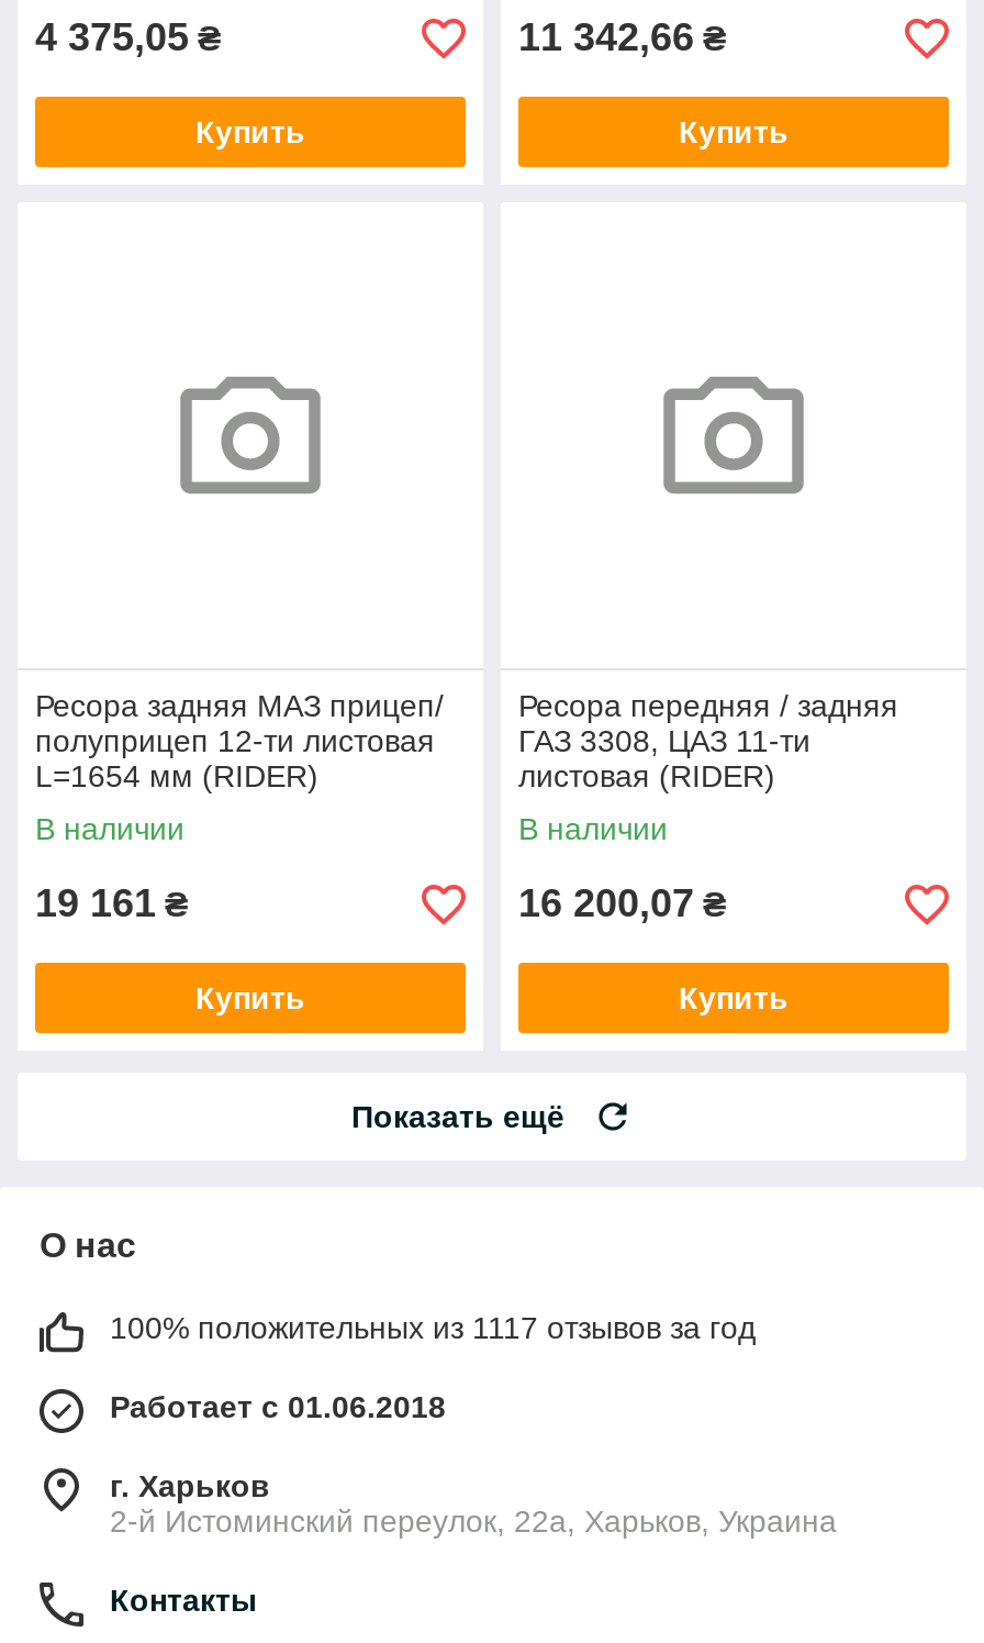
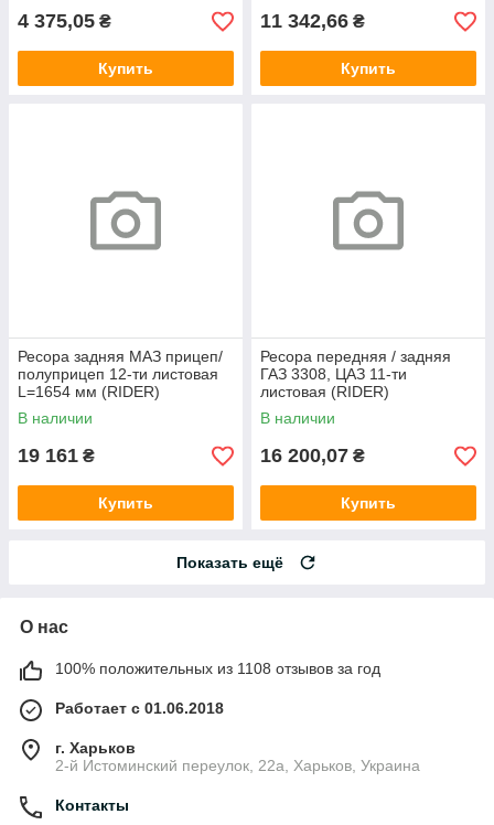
- 100% положительных из 1117 отзывов за год
+ 100% положительных из 1108 отзывов за год
